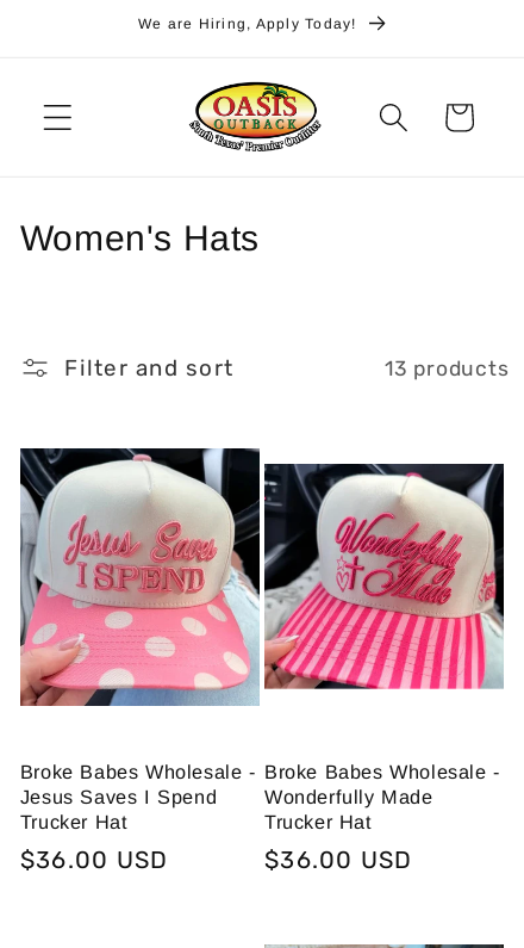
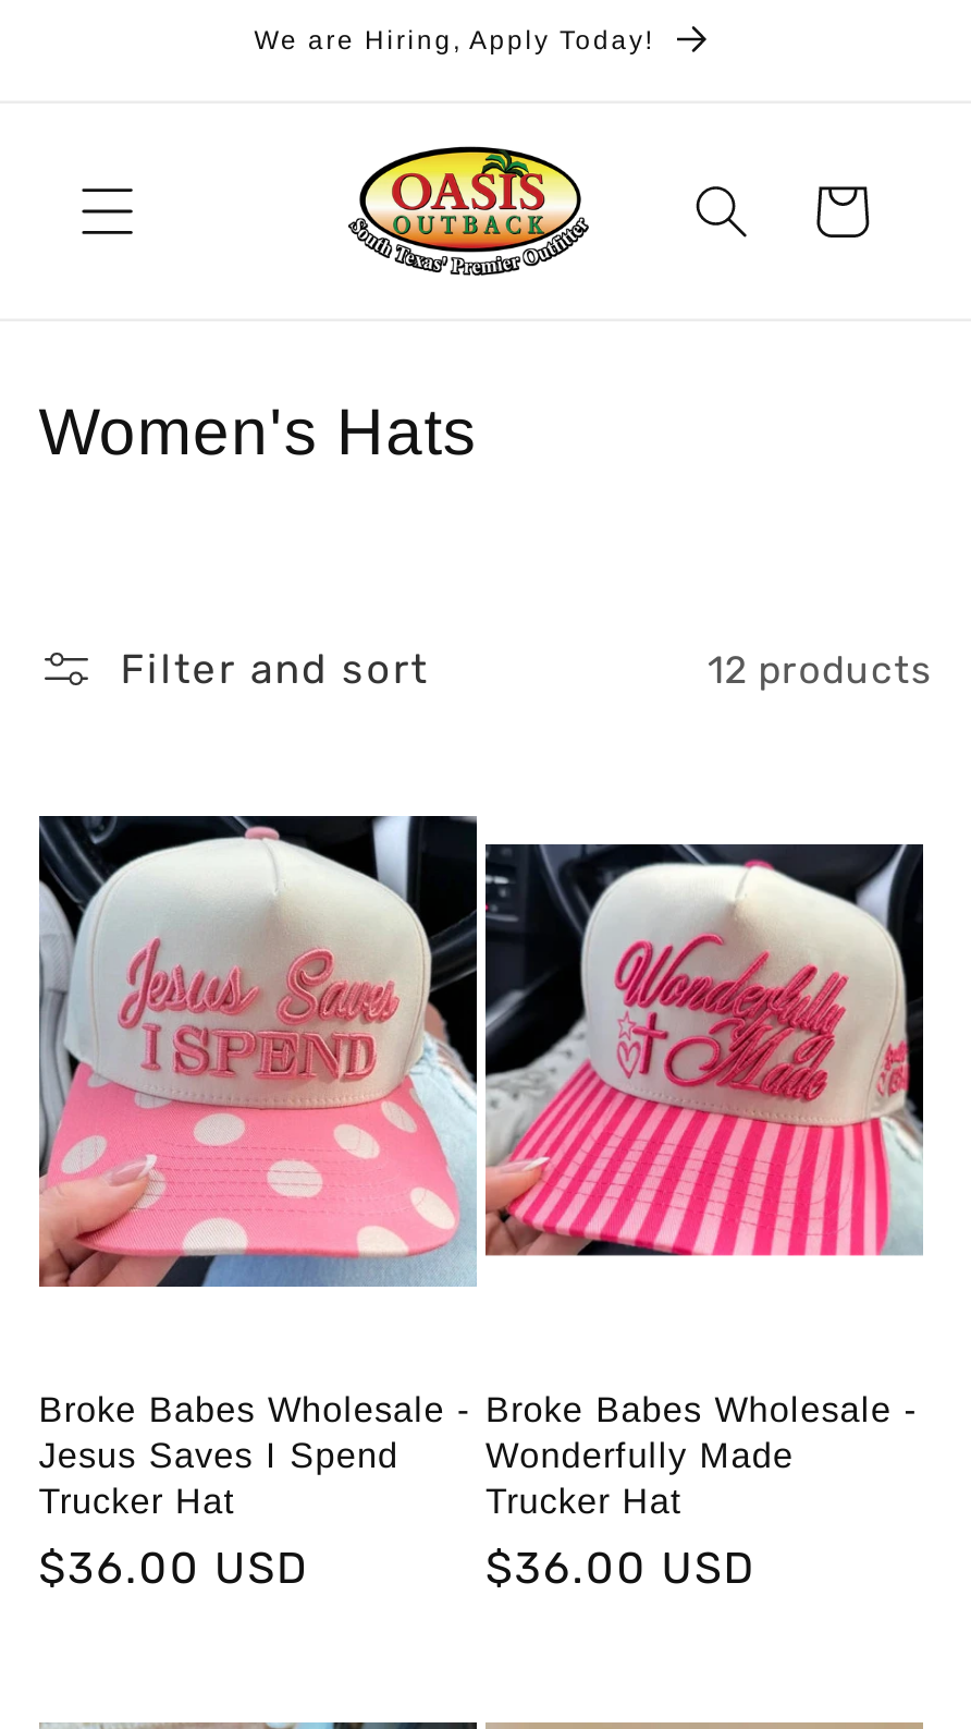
- 13 products
+ 12 products
